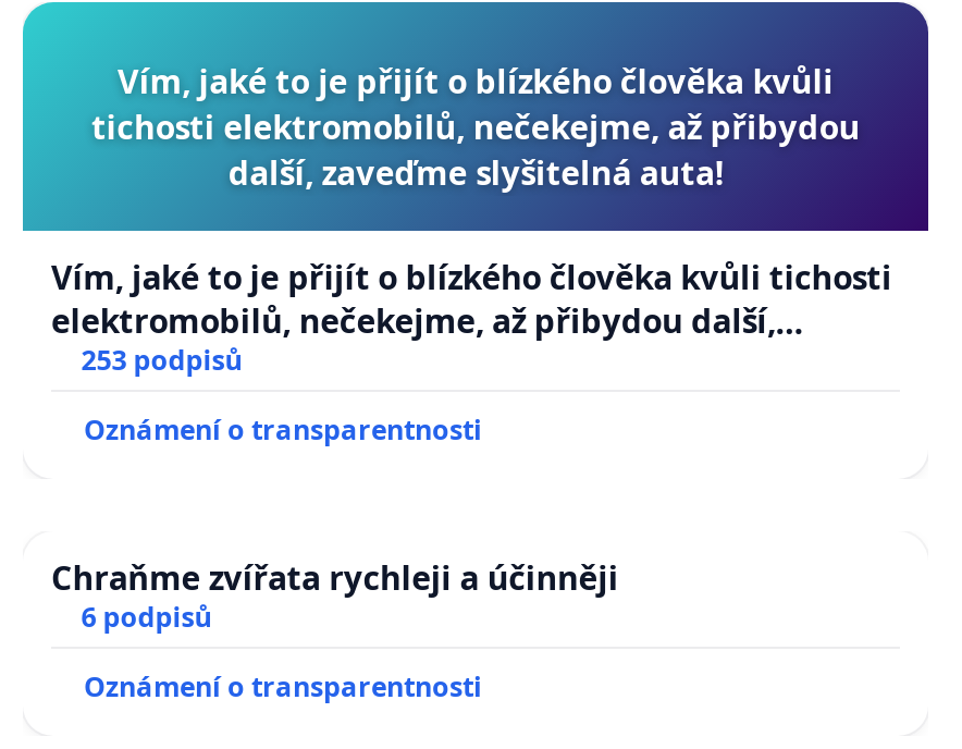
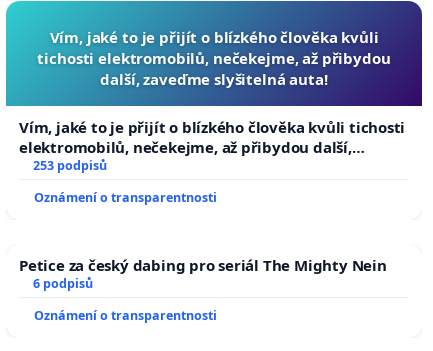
- Chraňme zvířata rychleji a účinněji
+ Petice za český dabing pro seriál The Mighty Nein
